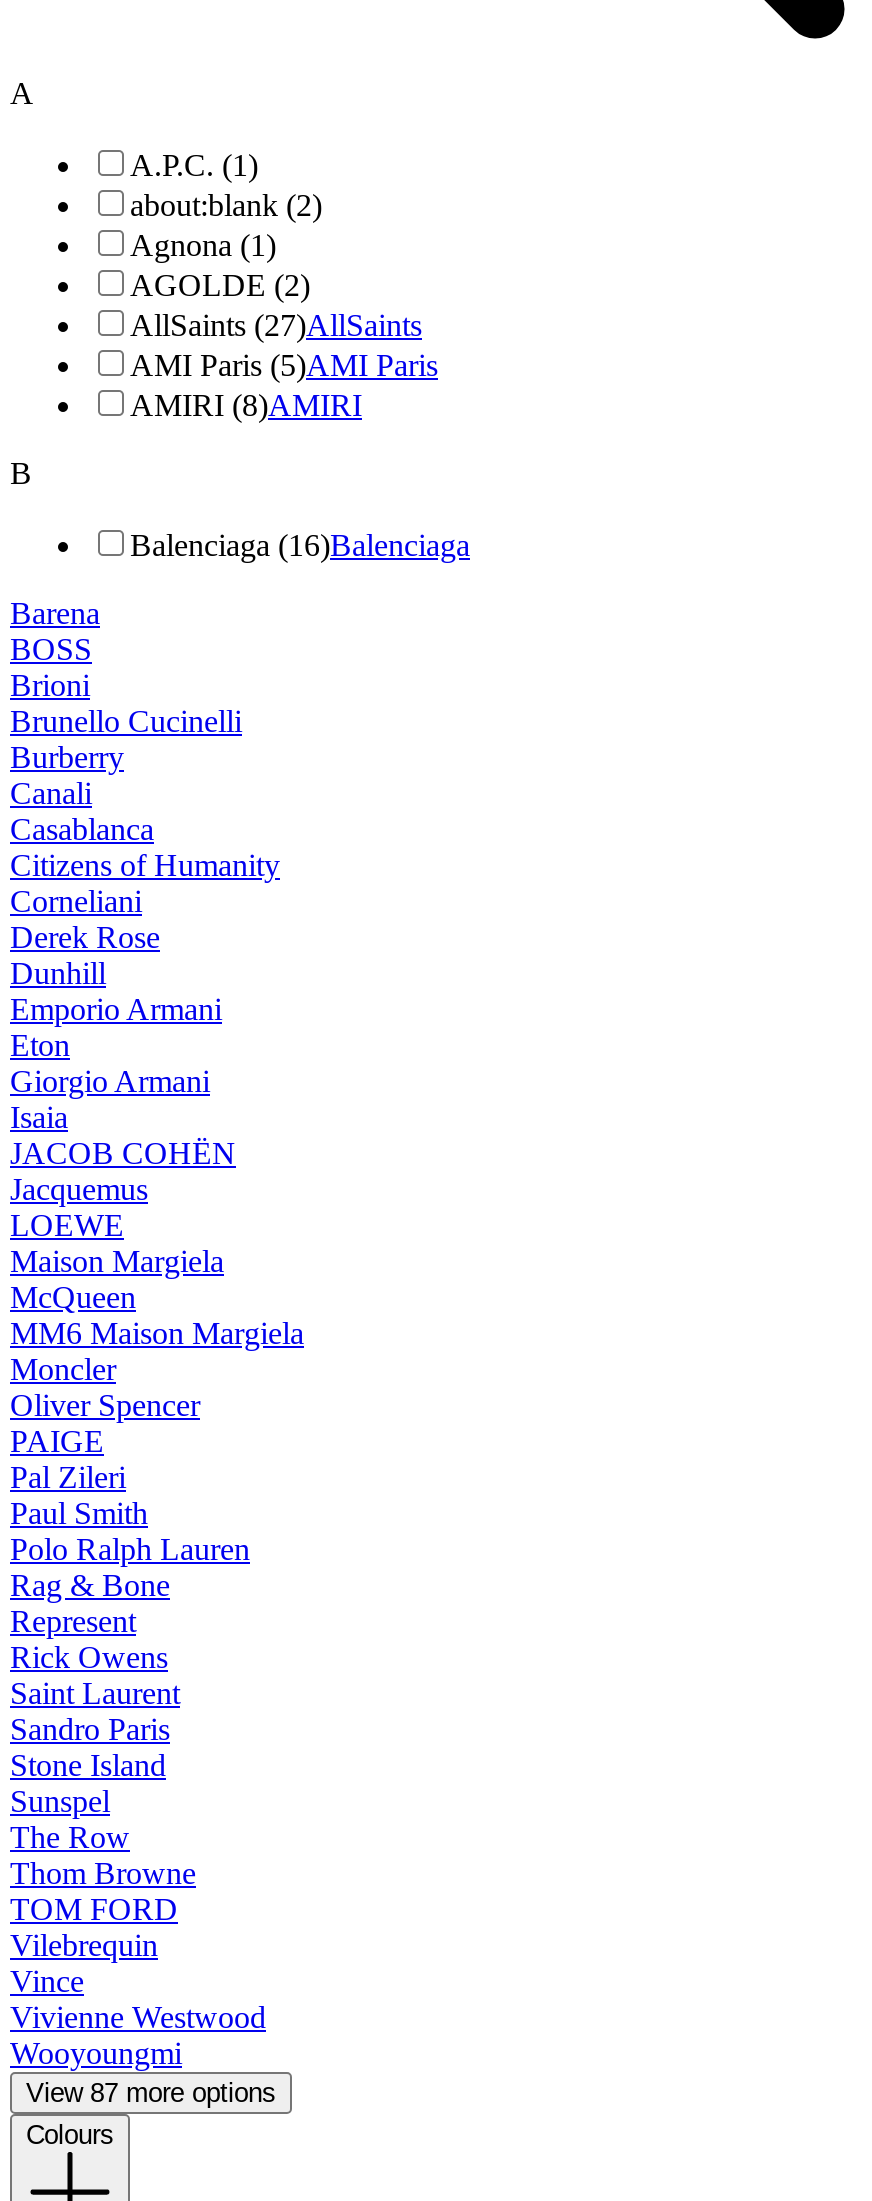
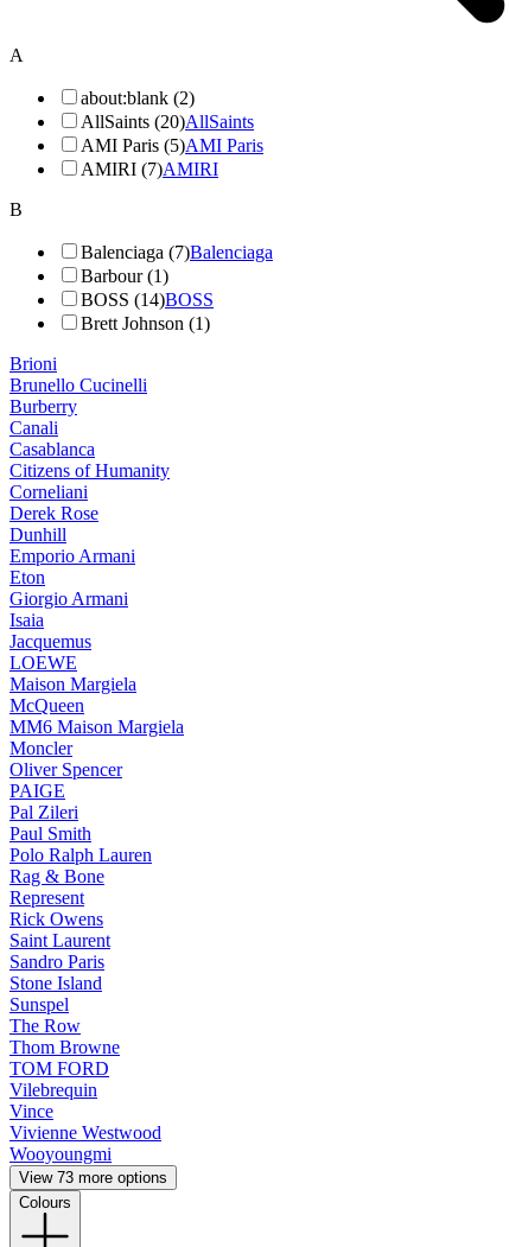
- A.P.C. (1)

- Agnona (1)
- AGOLDE (2)
- AllSaints (27)AllSaints
+ AllSaints (20)AllSaints

- AMIRI (8)AMIRI
+ AMIRI (7)AMIRI

- Balenciaga (16)Balenciaga
- Barena
- BOSS
+ Balenciaga (7)Balenciaga
+ Barbour (1)
+ BOSS (14)BOSS
+ Brett Johnson (1)

- JACOB COHËN

- View 87 more options
+ View 73 more options
